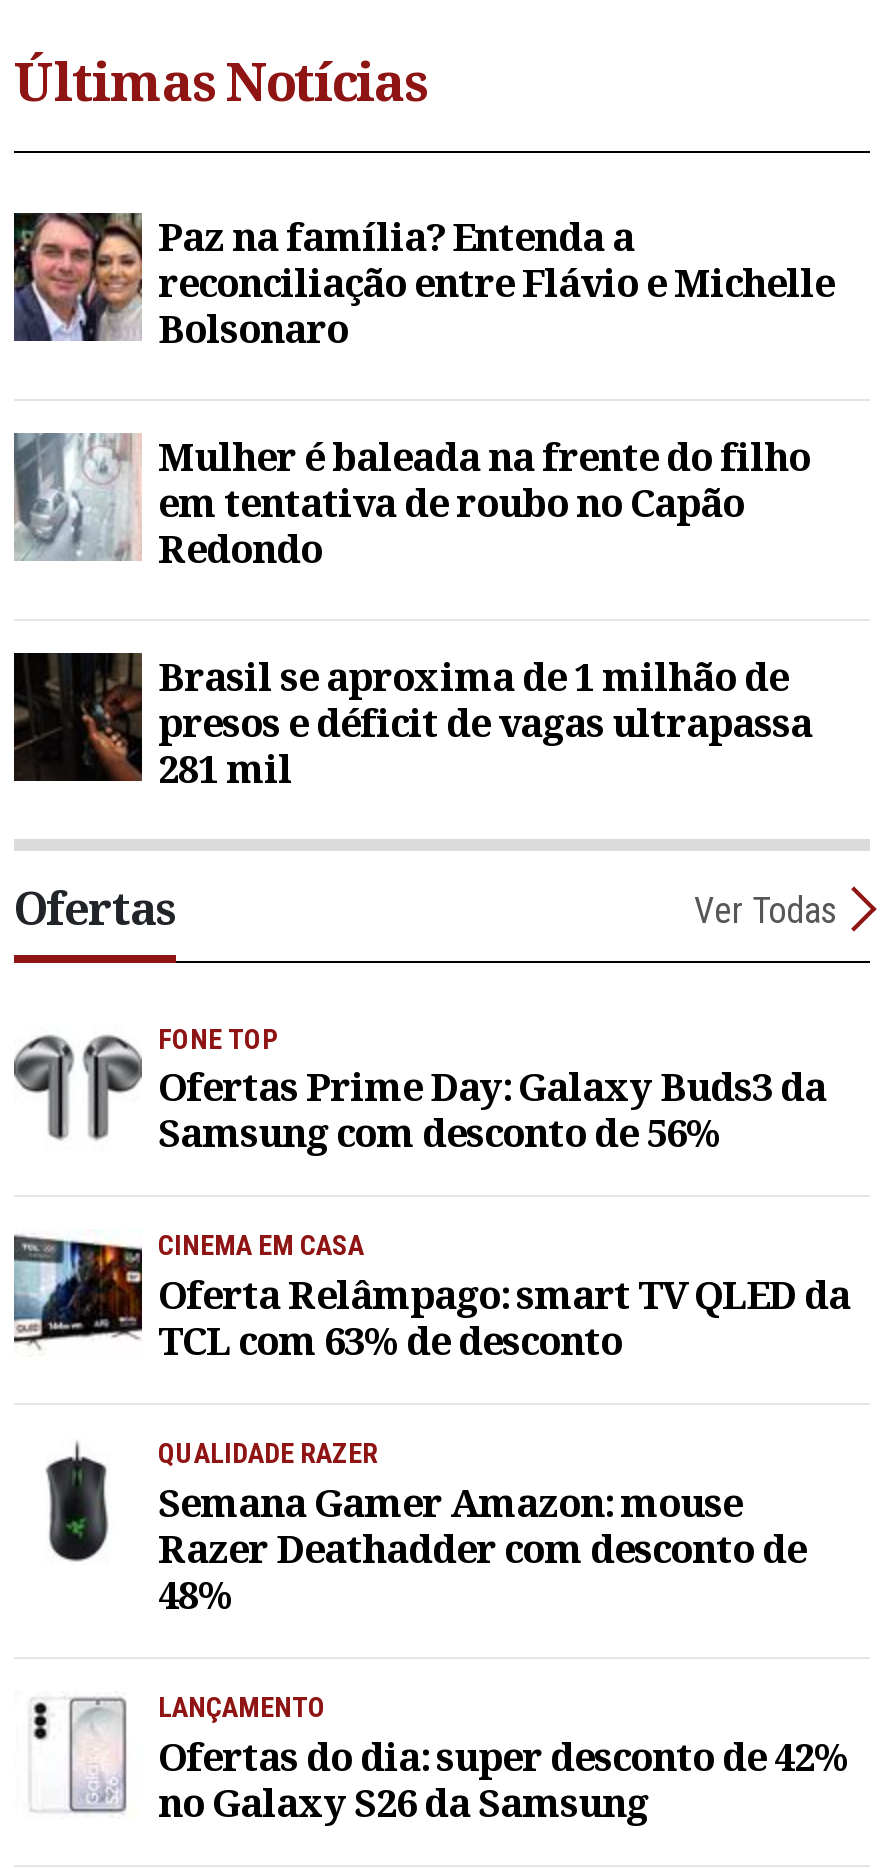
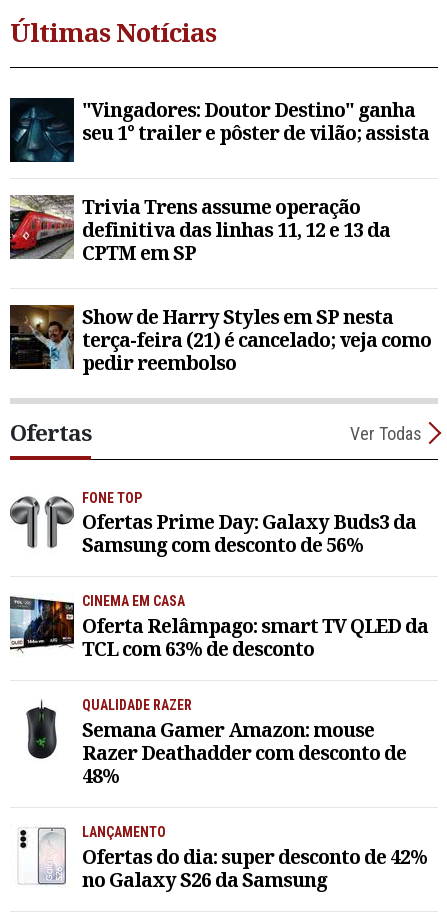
- [image]
- Paz na família? Entenda a
- reconciliação entre Flávio e Michelle
- Bolsonaro
+ [image]
+ "Vingadores: Doutor Destino" ganha
+ seu 1° trailer e pôster de vilão; assista

- [image]
- Mulher é baleada na frente do filho
- em tentativa de roubo no Capão
- Redondo
+ [image]
+ Trivia Trens assume operação
+ definitiva das linhas 11, 12 e 13 da
+ CPTM em SP

- [image]
- Brasil se aproxima de 1 milhão de
- presos e déficit de vagas ultrapassa
- 281 mil
+ [image]
+ Show de Harry Styles em SP nesta
+ terça-feira (21) é cancelado; veja como
+ pedir reembolso
